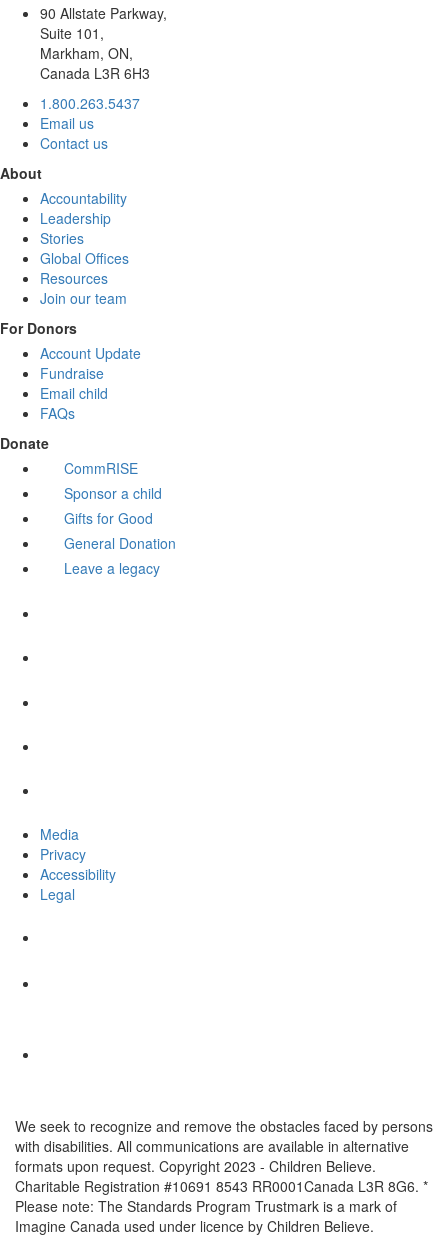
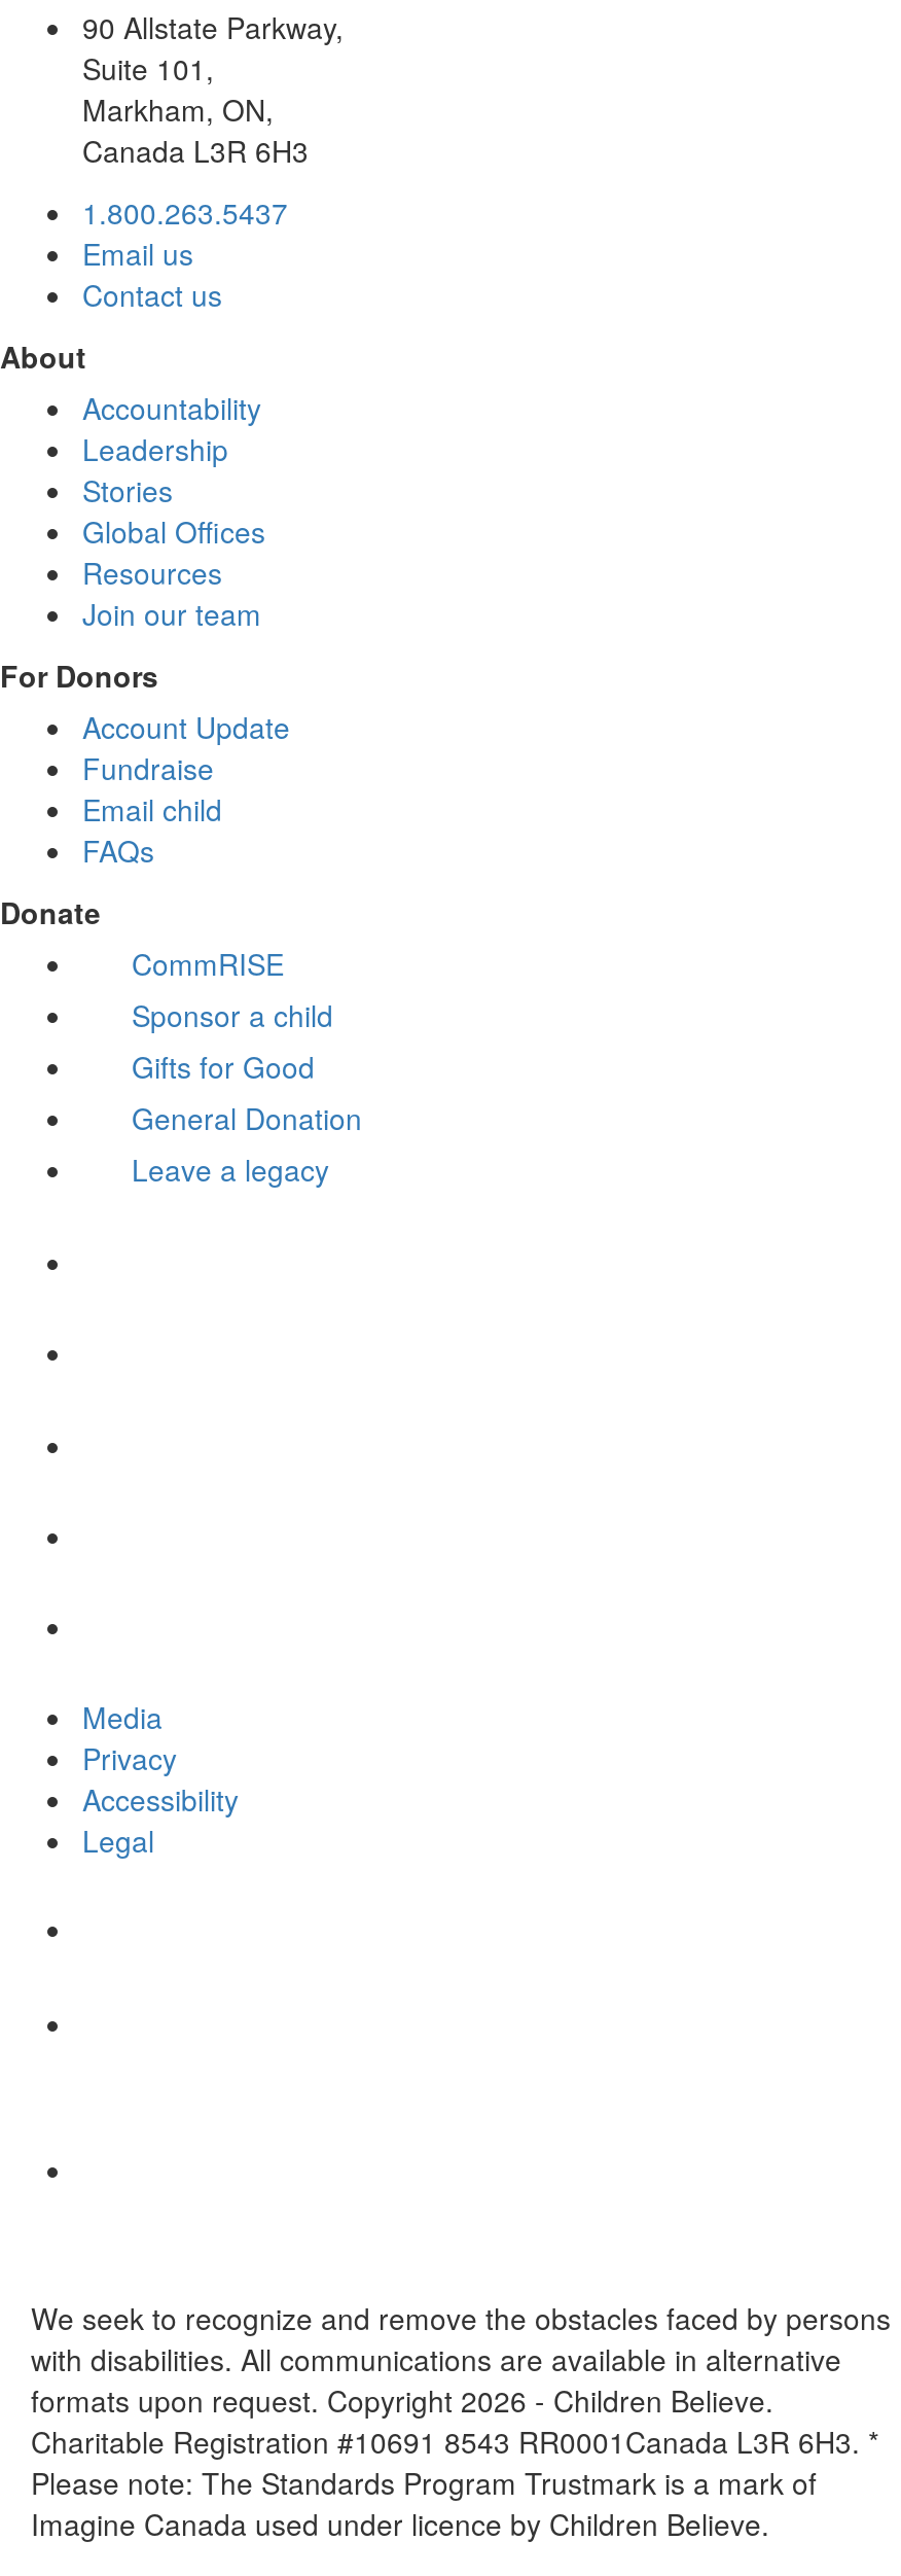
- formats upon request. Copyright 2023 - Children Believe.
+ formats upon request. Copyright 2026 - Children Believe.

- Charitable Registration #10691 8543 RR0001Canada L3R 8G6. *
+ Charitable Registration #10691 8543 RR0001Canada L3R 6H3. *
